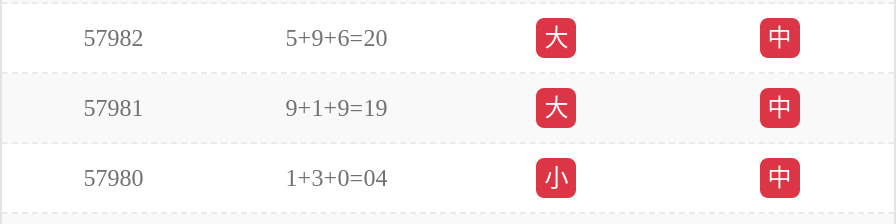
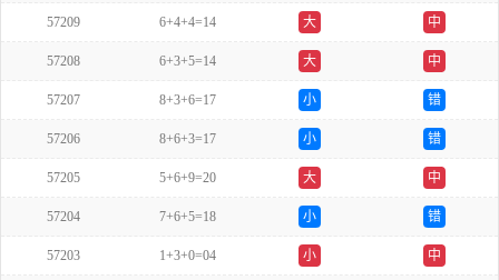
- 57982
+ 57209

- 5+9+6=20
+ 6+4+4=14

- 57981
+ 57208

- 9+1+9=19
+ 6+3+5=14

- 57980
+ 57207
+ 8+3+6=17
+ 小
+ 错
+ 57206
+ 8+6+3=17
+ 小
+ 错
+ 57205
+ 5+6+9=20
+ 大
+ 中
+ 57204
+ 7+6+5=18
+ 小
+ 错
+ 57203
